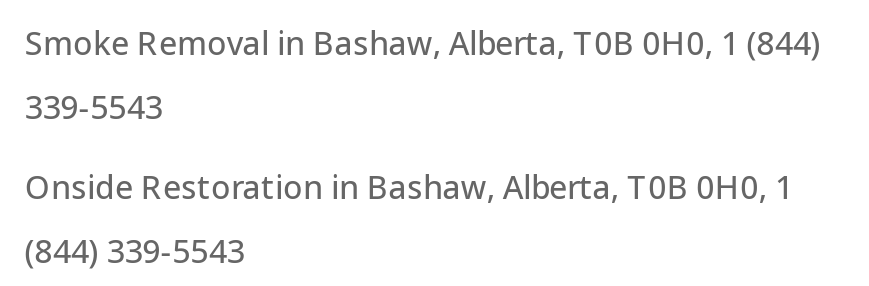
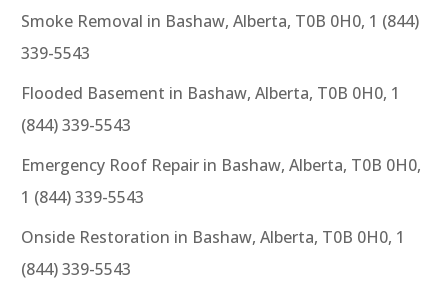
+ Flooded Basement in Bashaw, Alberta, T0B 0H0, 1
+ (844) 339-5543
+ Emergency Roof Repair in Bashaw, Alberta, T0B 0H0,
+ 1 (844) 339-5543
